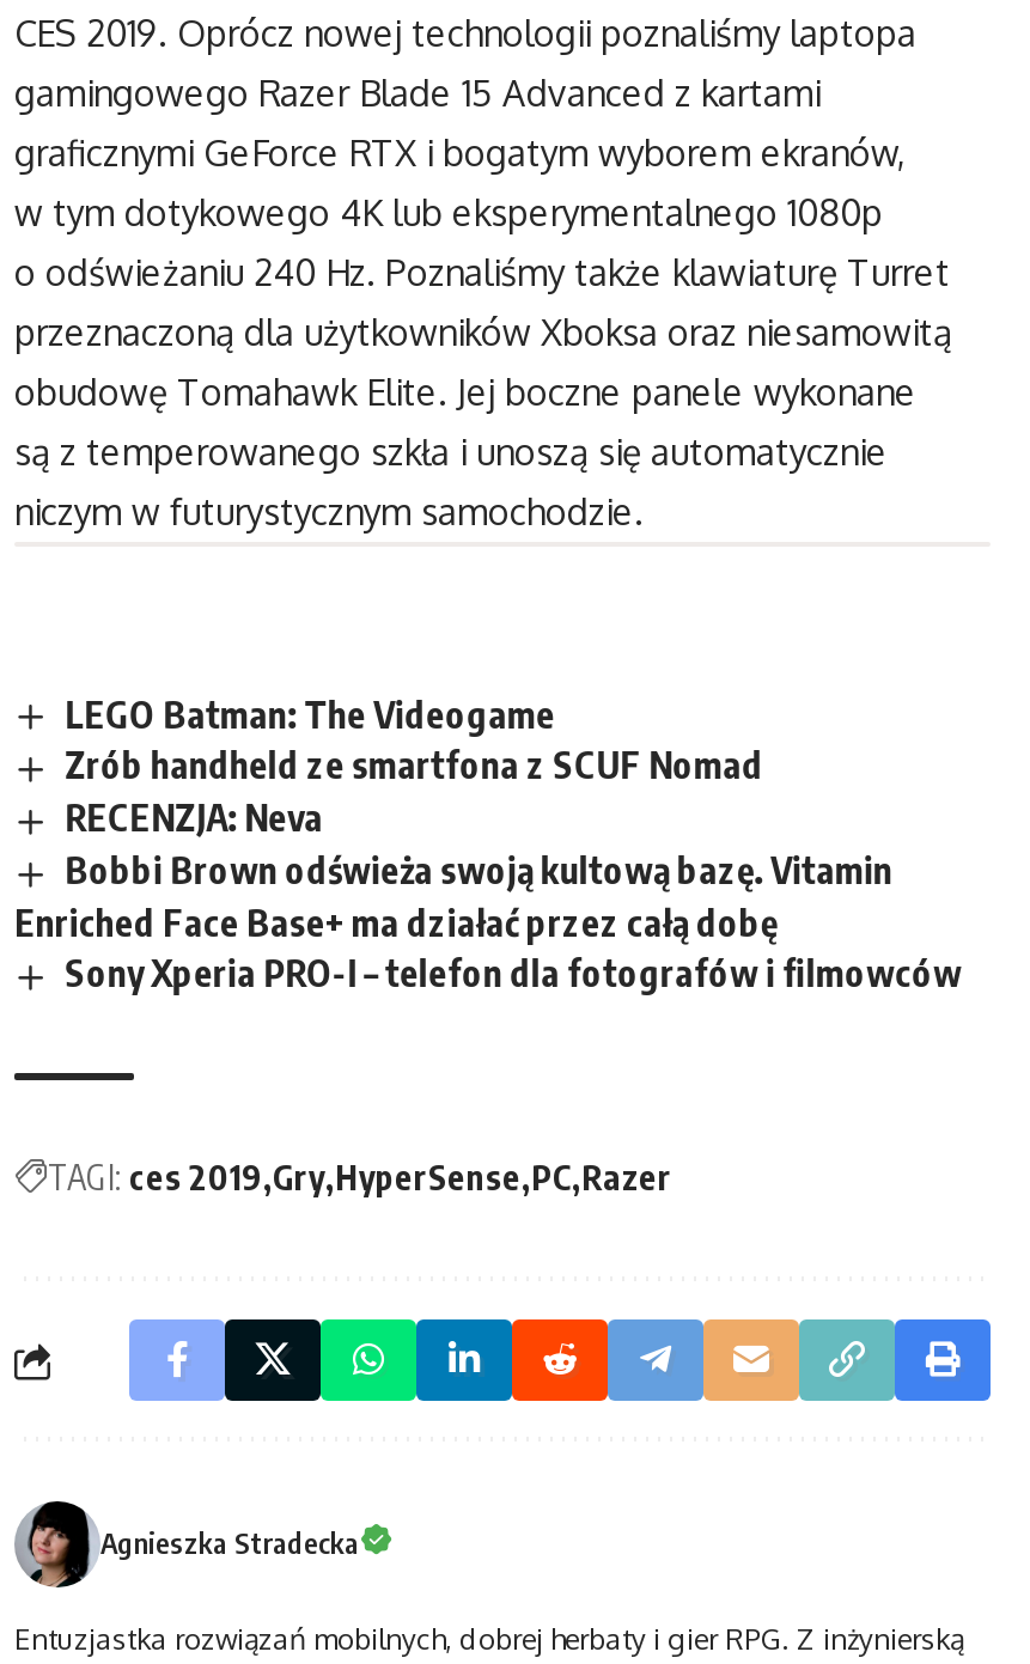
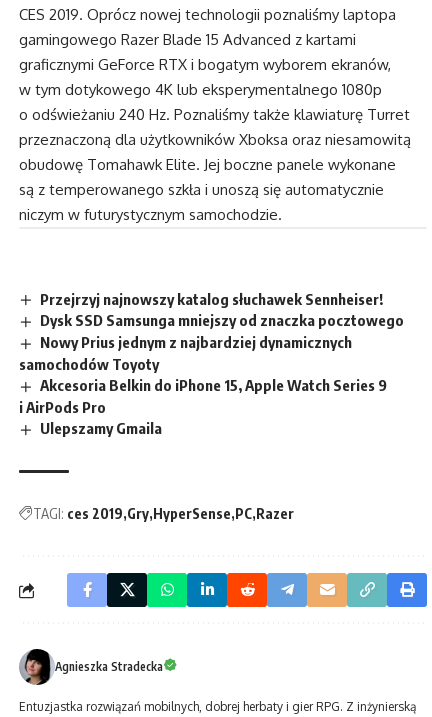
- LEGO Batman: The Videogame
- Zrób handheld ze smartfona z SCUF Nomad
- RECENZJA: Neva
- Bobbi Brown odświeża swoją kultową bazę. Vitamin
- Enriched Face Base+ ma działać przez całą dobę
- Sony Xperia PRO-I – telefon dla fotografów i filmowców
+ Przejrzyj najnowszy katalog słuchawek Sennheiser!
+ Dysk SSD Samsunga mniejszy od znaczka pocztowego
+ Nowy Prius jednym z najbardziej dynamicznych
+ samochodów Toyoty
+ Akcesoria Belkin do iPhone 15, Apple Watch Series 9
+ i AirPods Pro
+ Ulepszamy Gmaila
